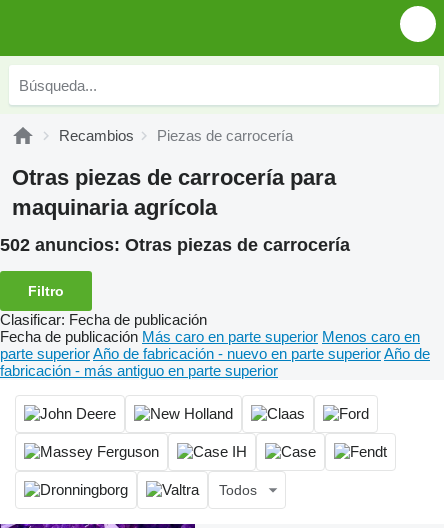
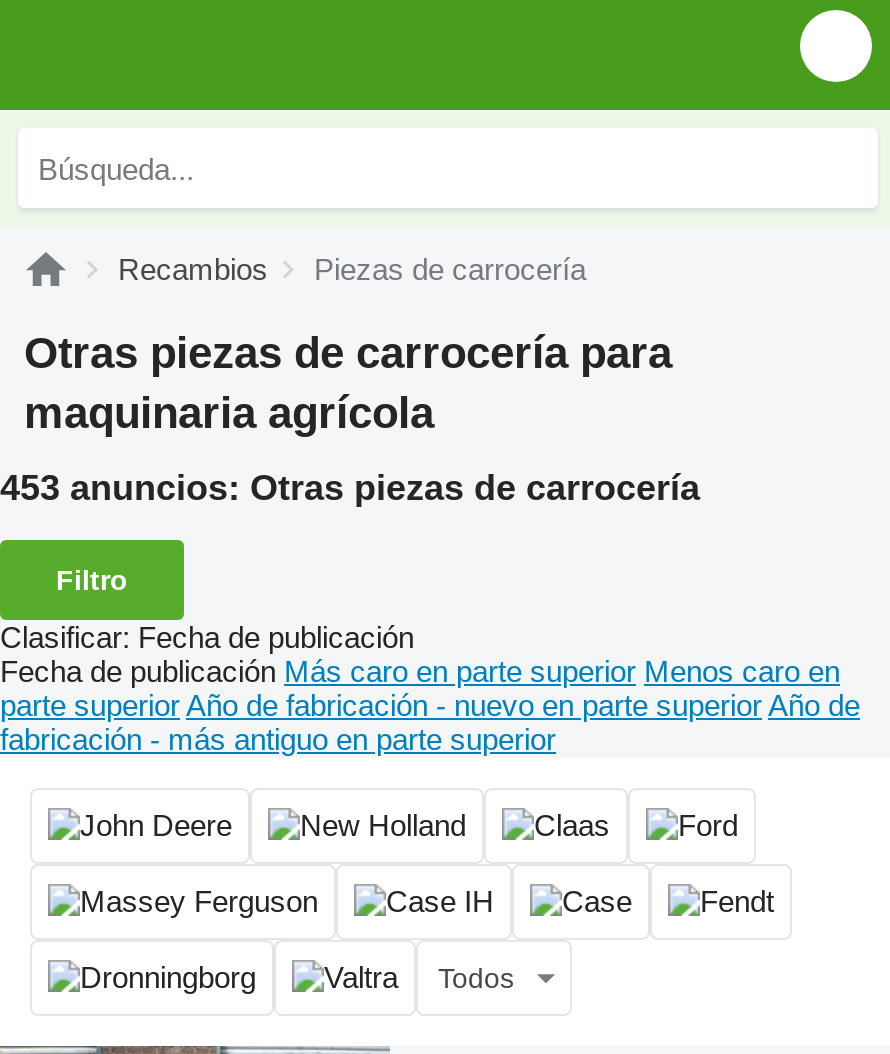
- 502 anuncios: Otras piezas de carrocería
+ 453 anuncios: Otras piezas de carrocería
